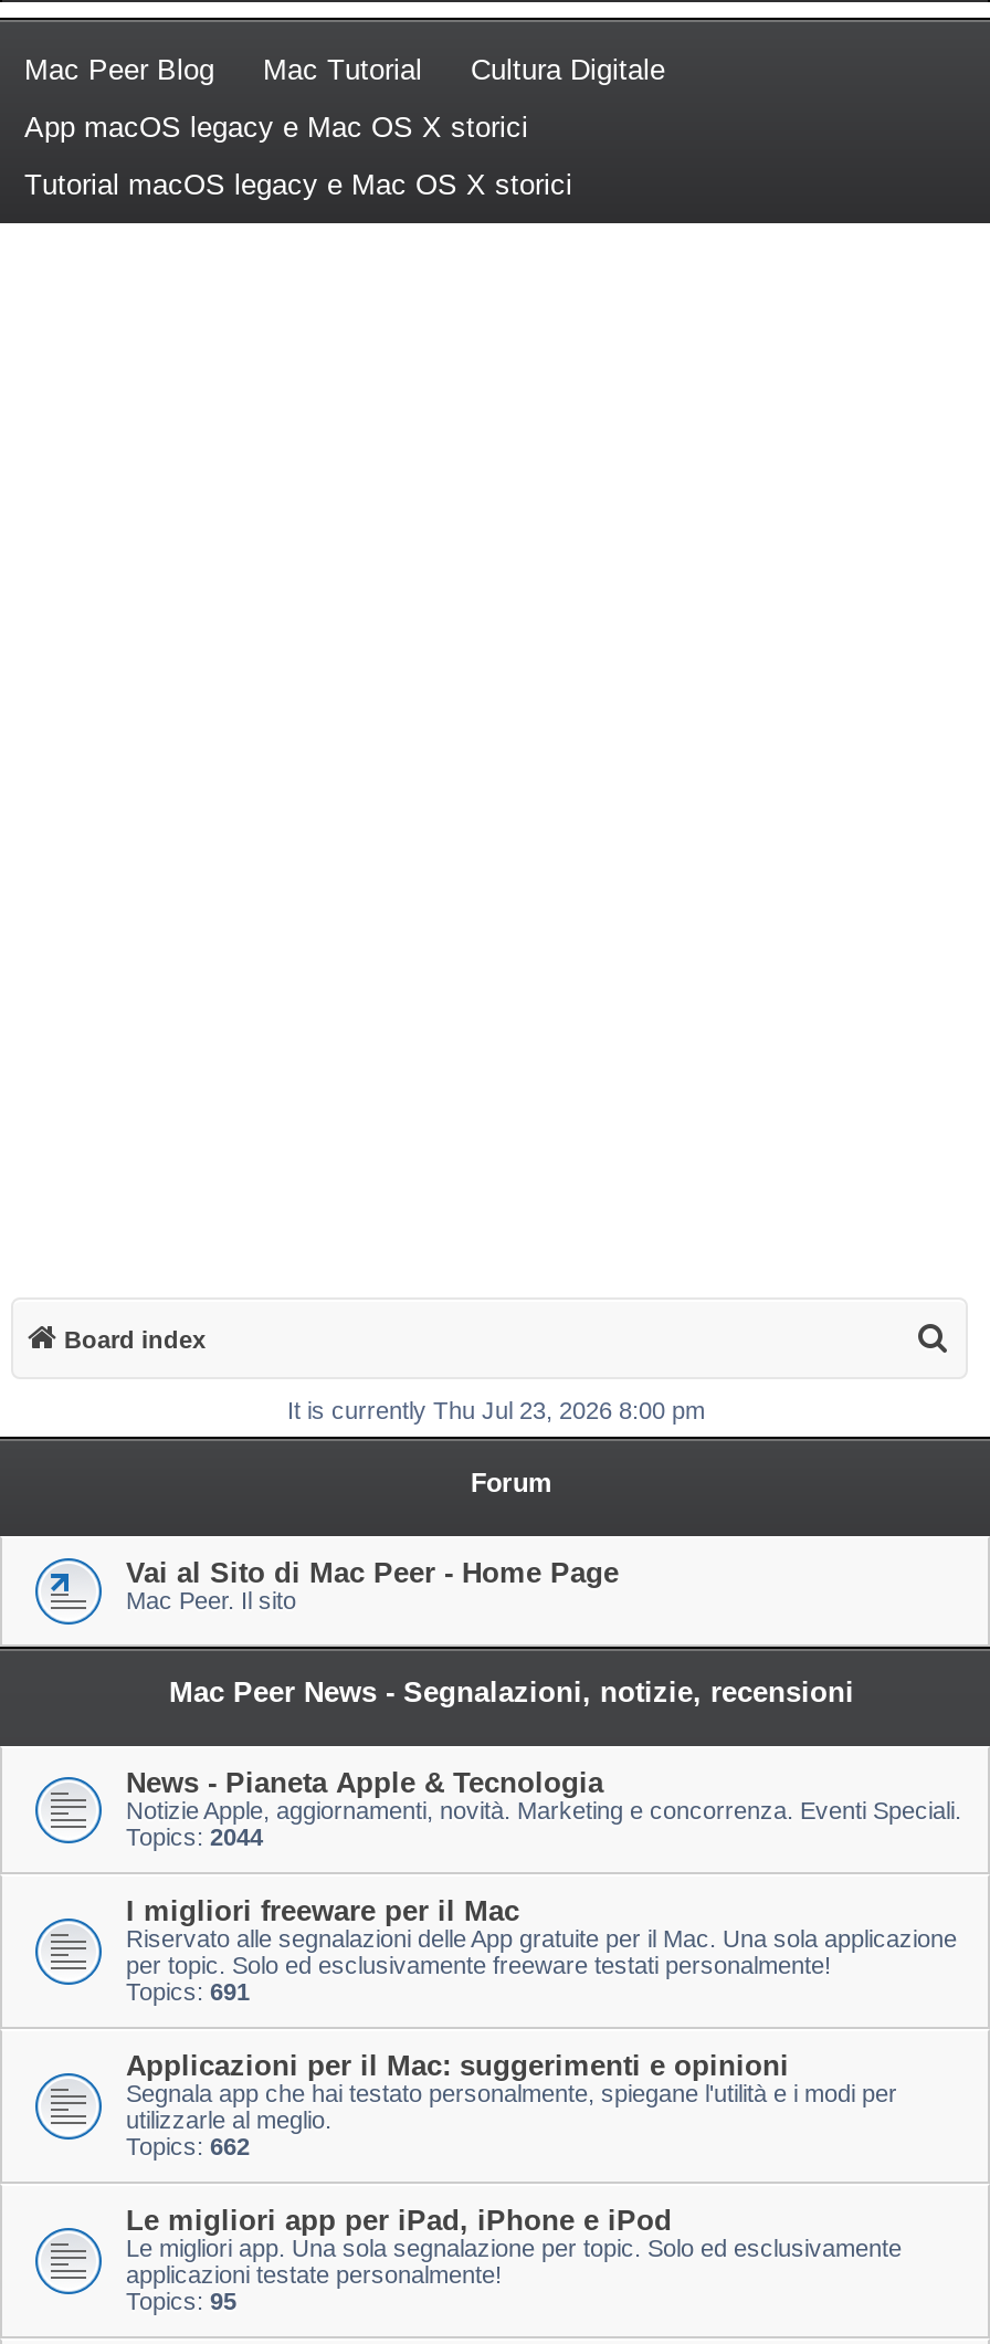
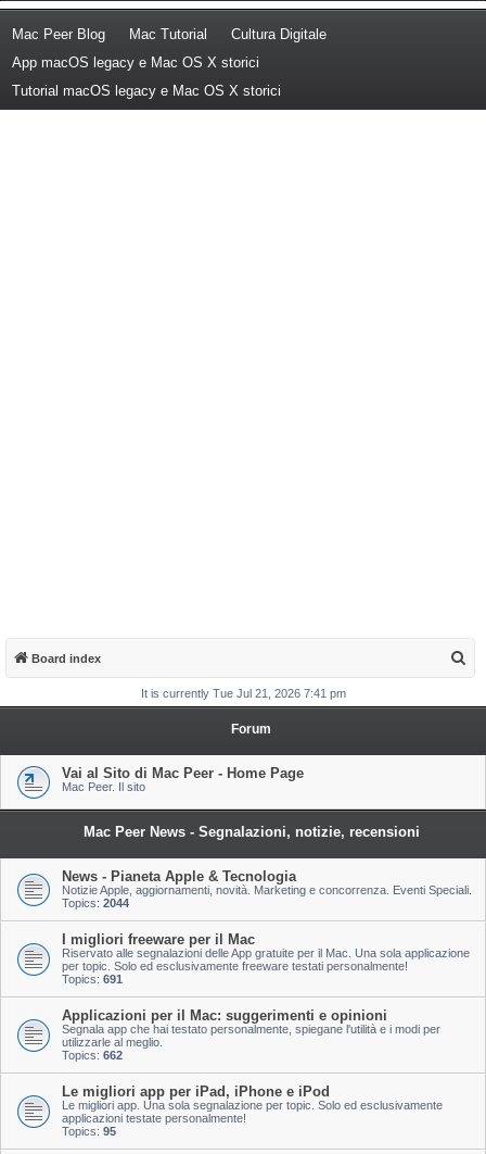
- It is currently Thu Jul 23, 2026 8:00 pm
+ It is currently Tue Jul 21, 2026 7:41 pm
